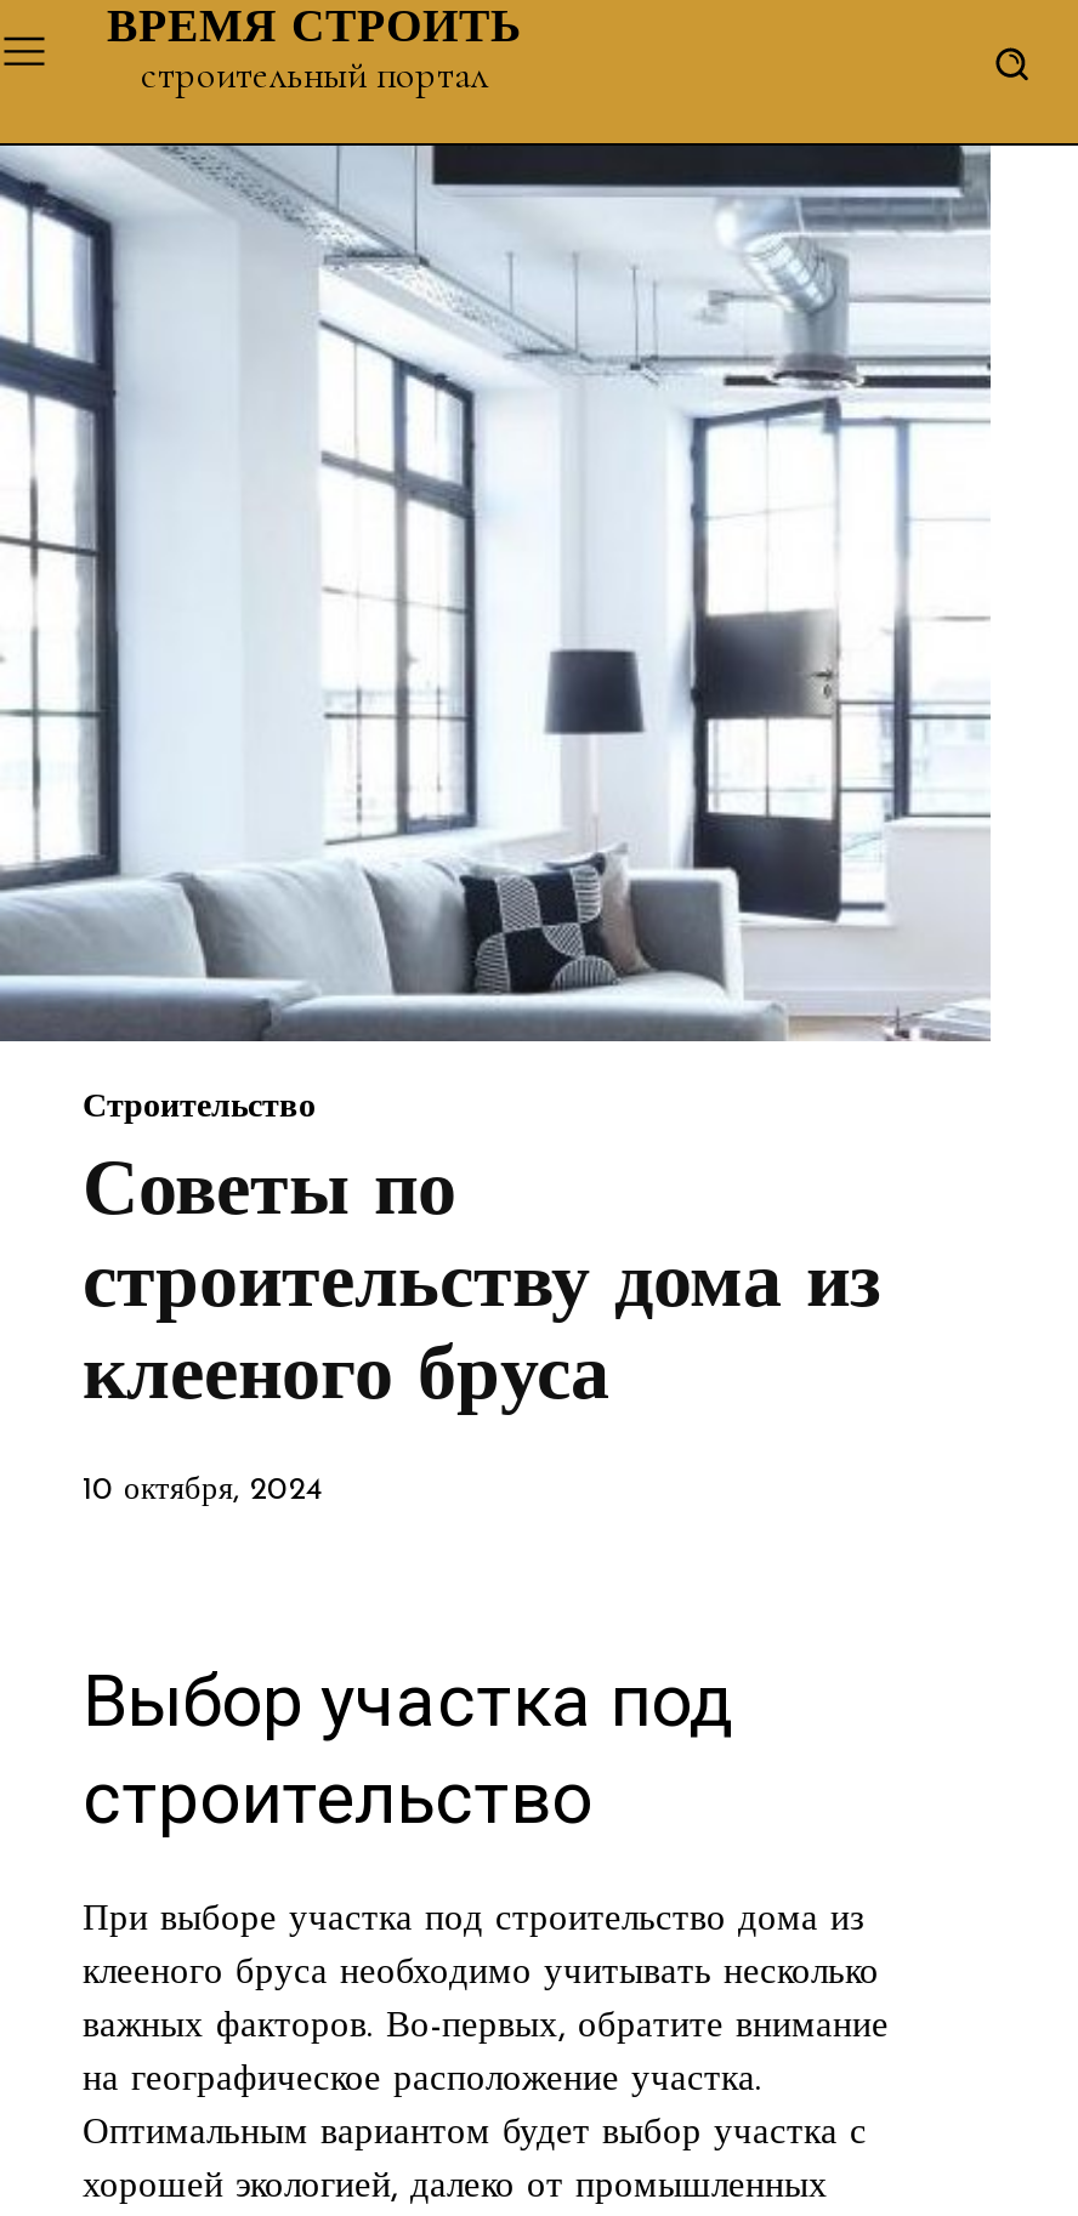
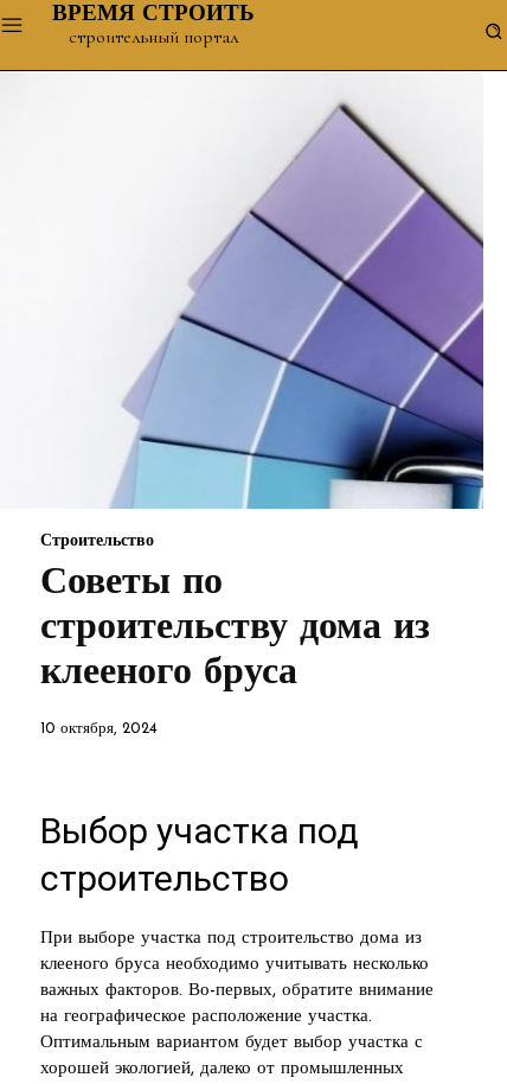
- [image]
+ [image]
